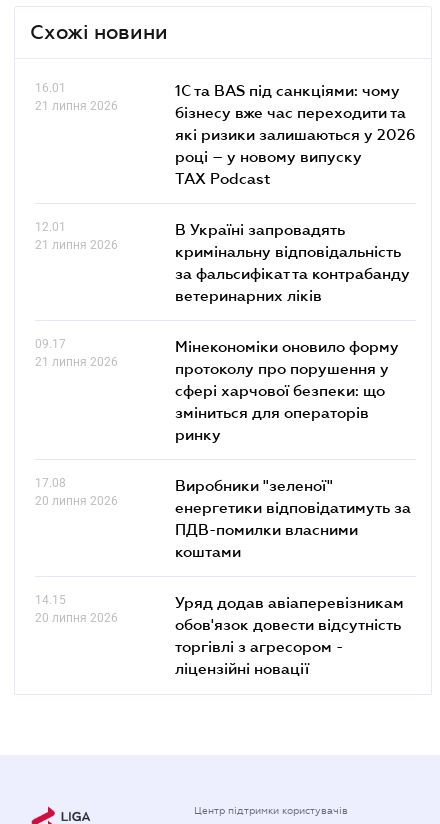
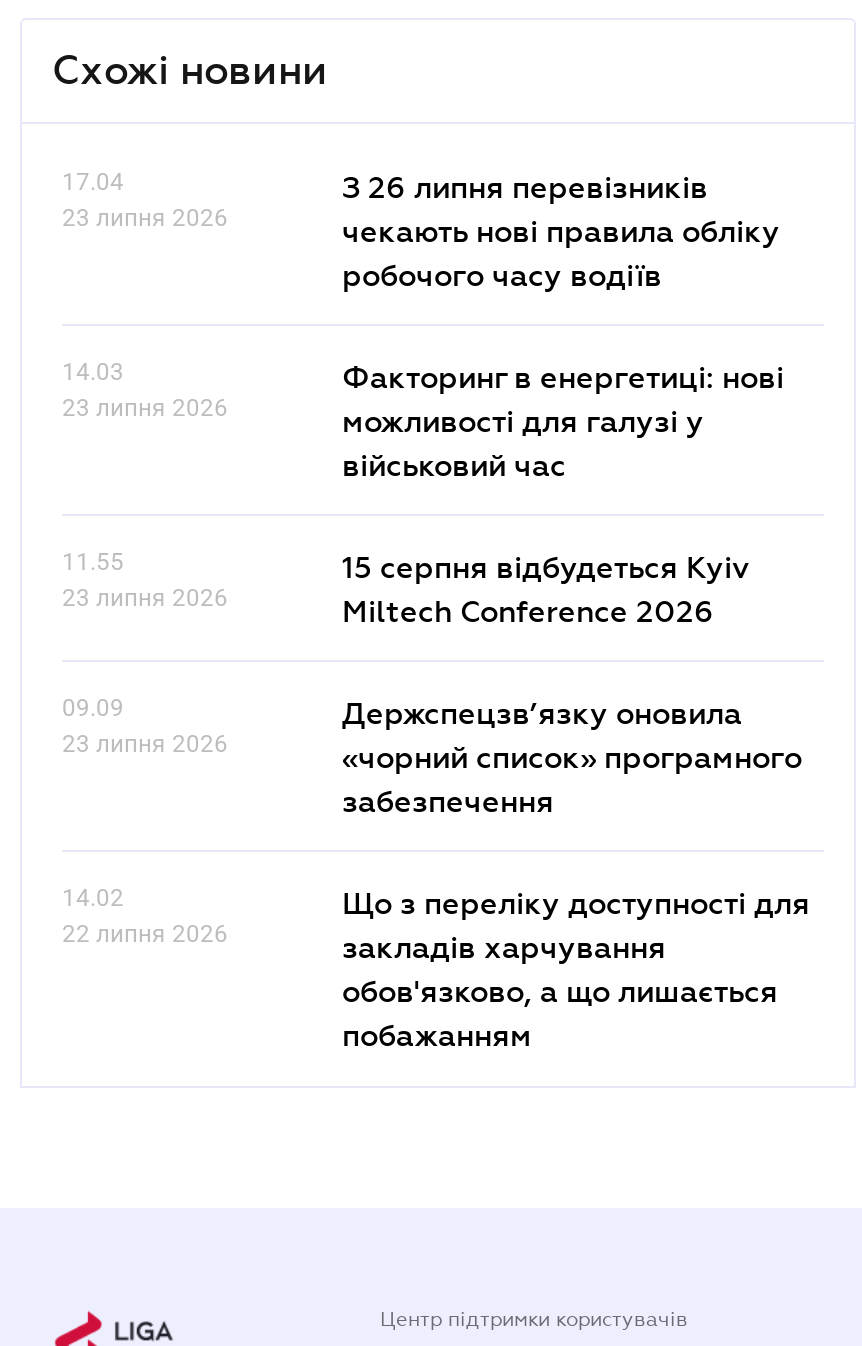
- 16.01
- 21 липня 2026
+ 17.04
+ 23 липня 2026

- 1С та BAS під санкціями: чому
- бізнесу вже час переходити та
- які ризики залишаються у 2026
- році – у новому випуску
- TAX Podcast
+ З 26 липня перевізників
+ чекають нові правила обліку
+ робочого часу водіїв

- 12.01
- 21 липня 2026
+ 14.03
+ 23 липня 2026

- В Україні запровадять
- кримінальну відповідальність
- за фальсифікат та контрабанду
- ветеринарних ліків
+ Факторинг в енергетиці: нові
+ можливості для галузі у
+ військовий час

- 09.17
- 21 липня 2026
+ 11.55
+ 23 липня 2026

- Мінекономіки оновило форму
- протоколу про порушення у
- сфері харчової безпеки: що
- зміниться для операторів
- ринку
+ 15 серпня відбудеться Kyiv
+ Miltech Conference 2026

- 17.08
- 20 липня 2026
+ 09.09
+ 23 липня 2026

- Виробники "зеленої"
- енергетики відповідатимуть за
- ПДВ-помилки власними
- коштами
+ Держспецзв’язку оновила
+ «чорний список» програмного
+ забезпечення

- 14.15
- 20 липня 2026
+ 14.02
+ 22 липня 2026

- Уряд додав авіаперевізникам
- обов'язок довести відсутність
- торгівлі з агресором -
- ліцензійні новації
+ Що з переліку доступності для
+ закладів харчування
+ обов'язково, а що лишається
+ побажанням
